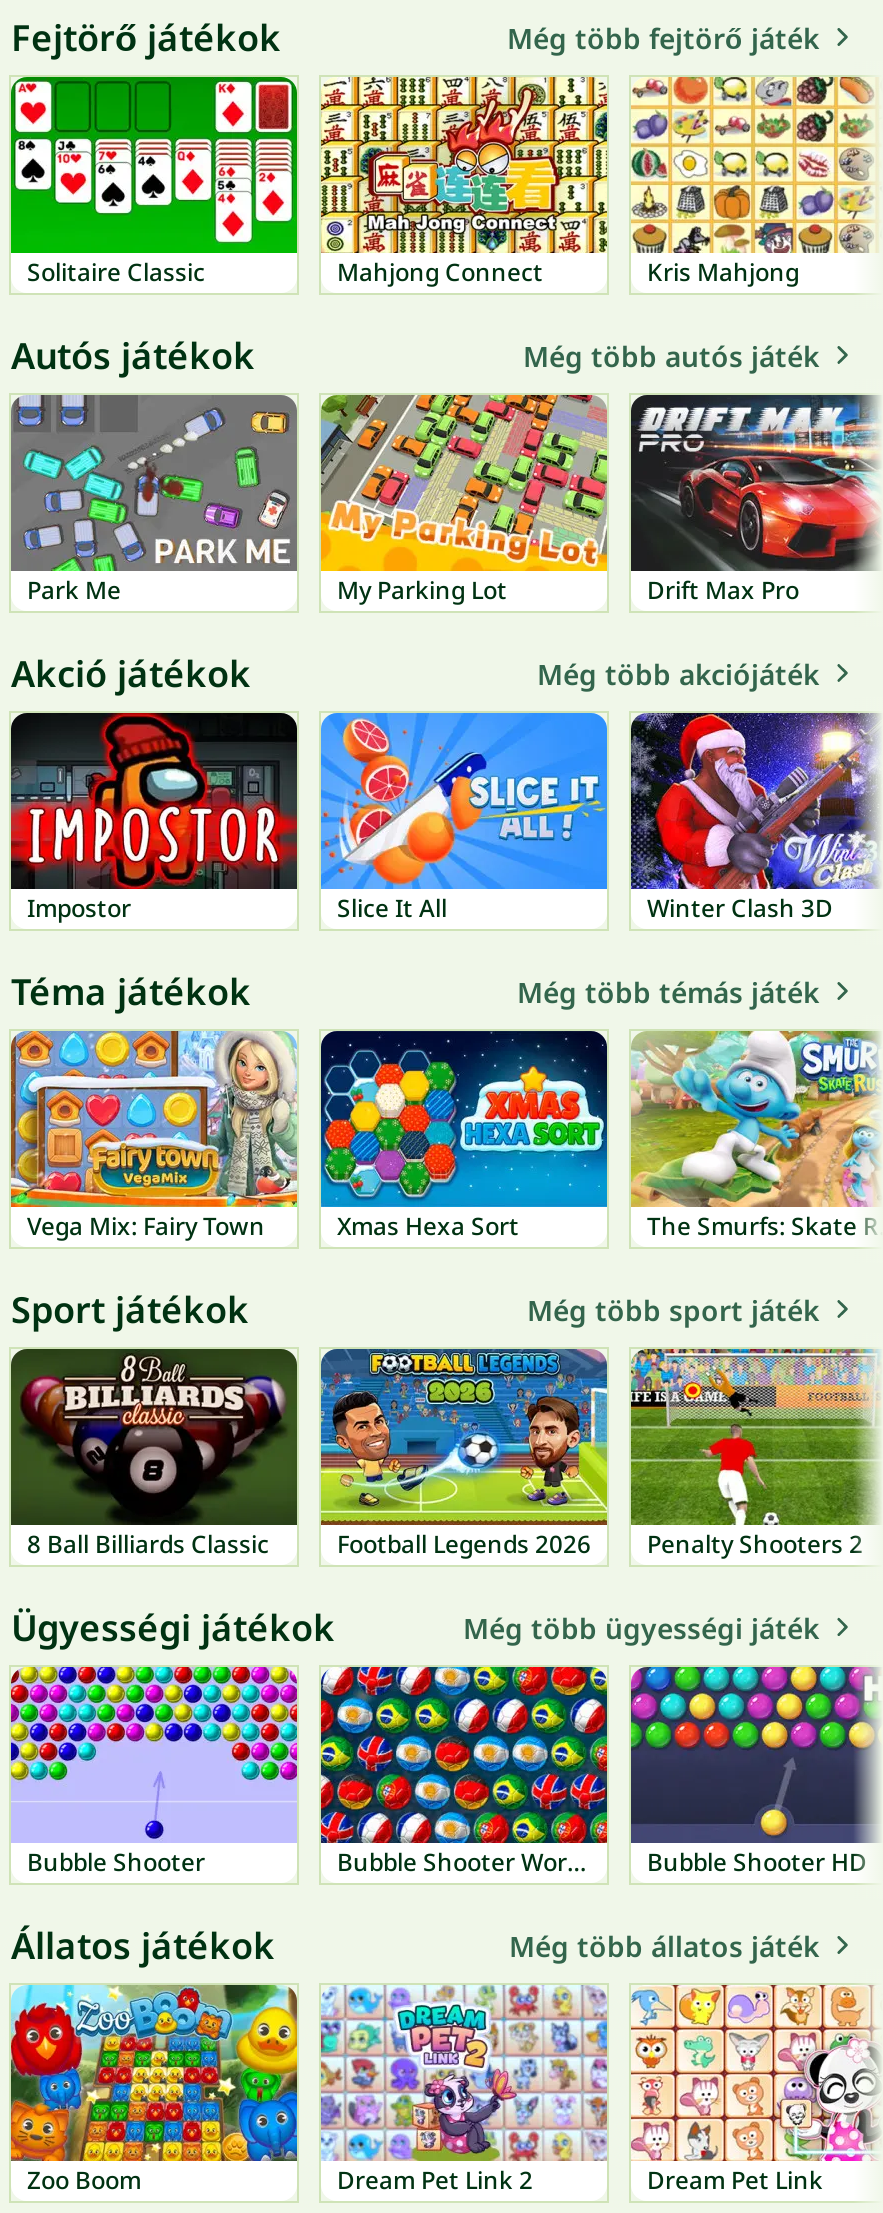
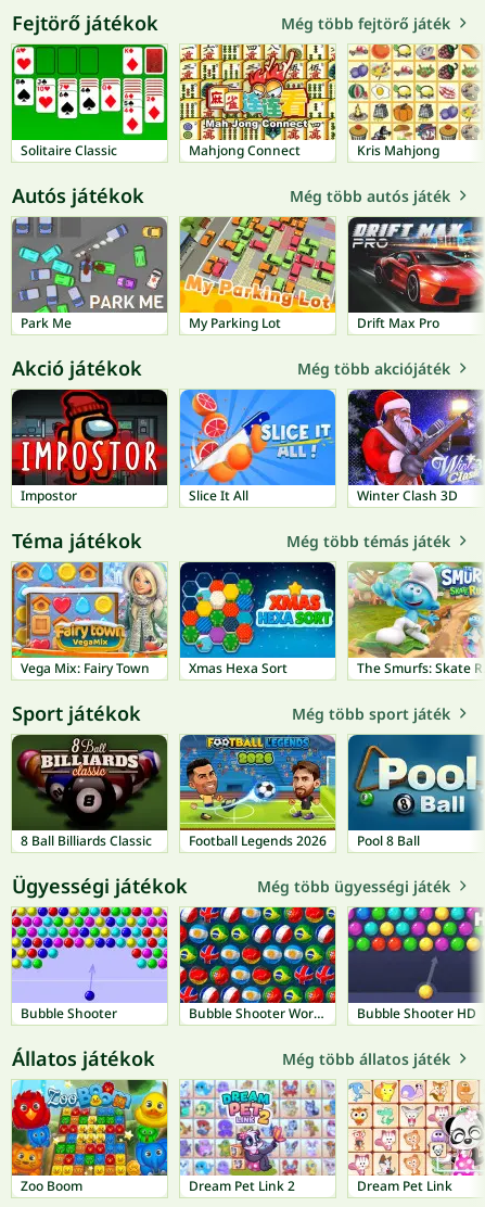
- [image]
- Penalty Shooters 2
+ [image]
+ Pool 8 Ball
